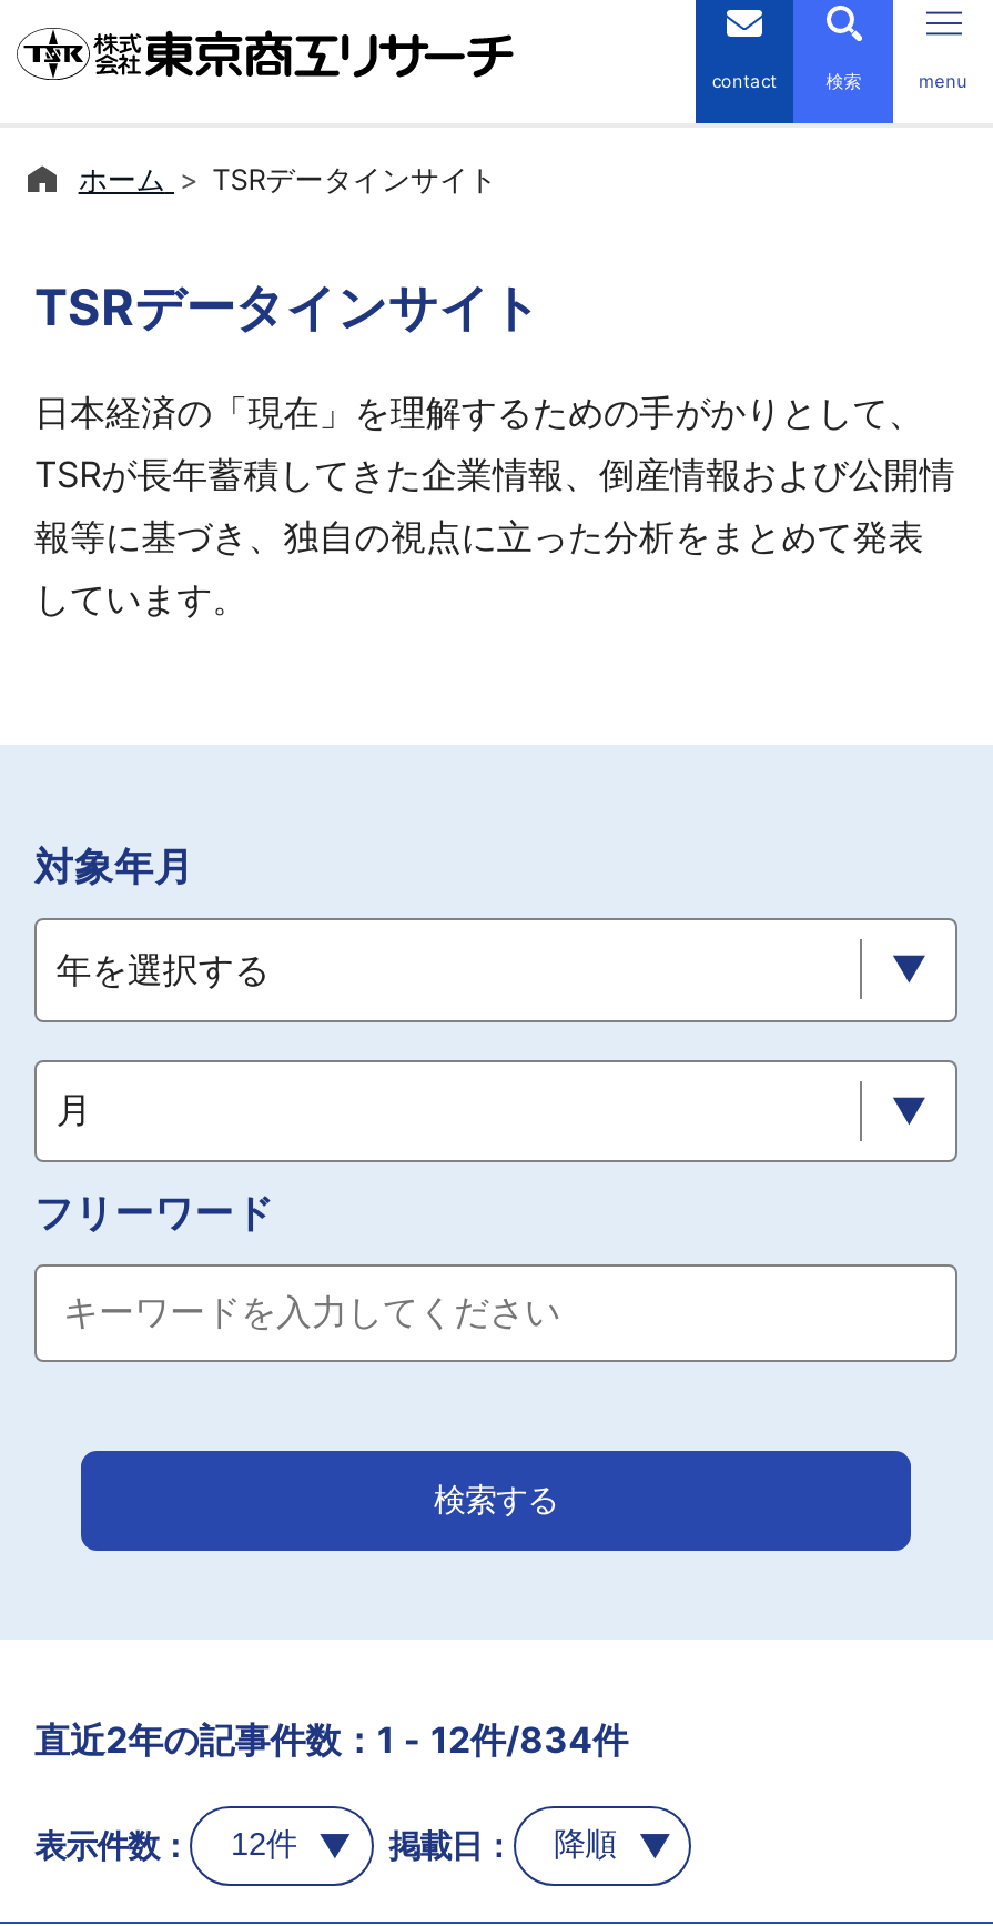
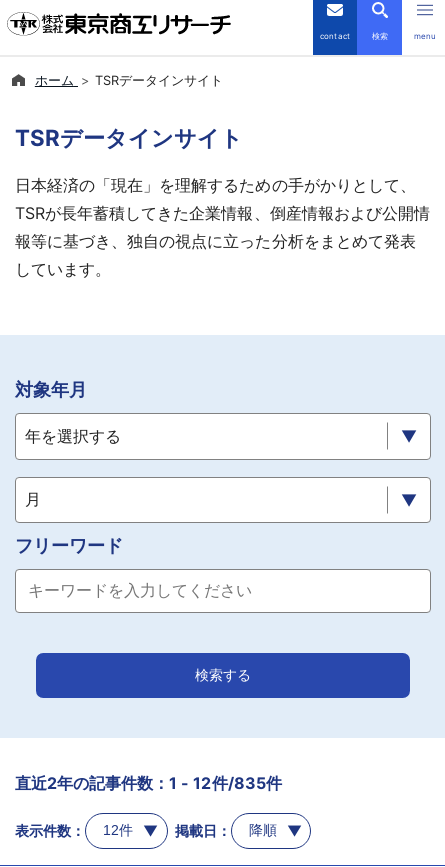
- 直近2年の記事件数：1 - 12件/834件
+ 直近2年の記事件数：1 - 12件/835件
